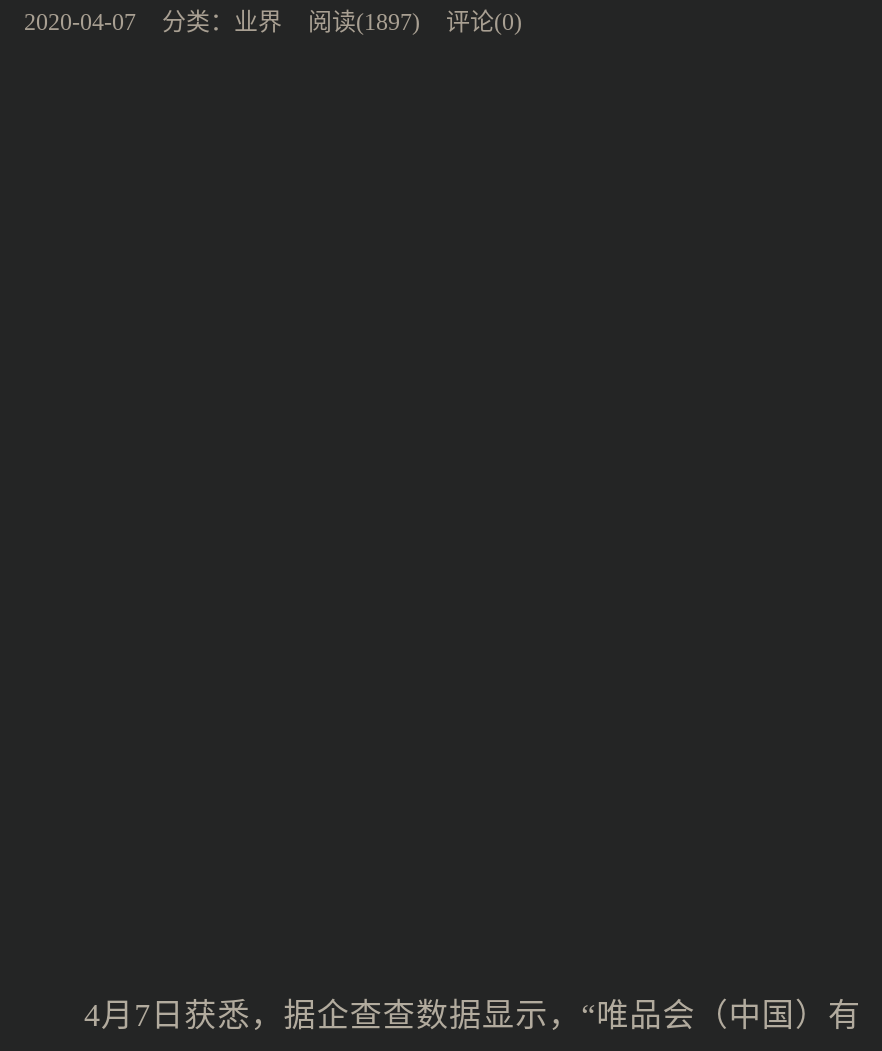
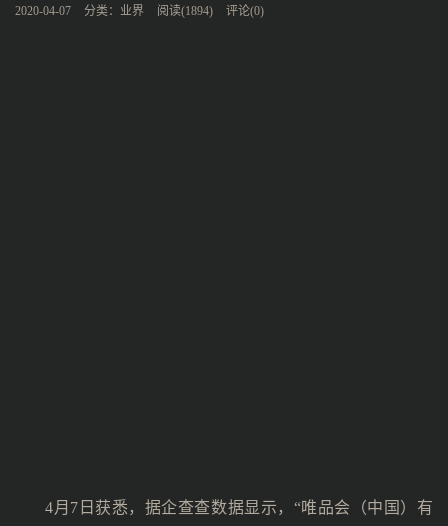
- 2020-04-07 分类：业界 阅读(1897) 评论(0)
+ 2020-04-07 分类：业界 阅读(1894) 评论(0)
